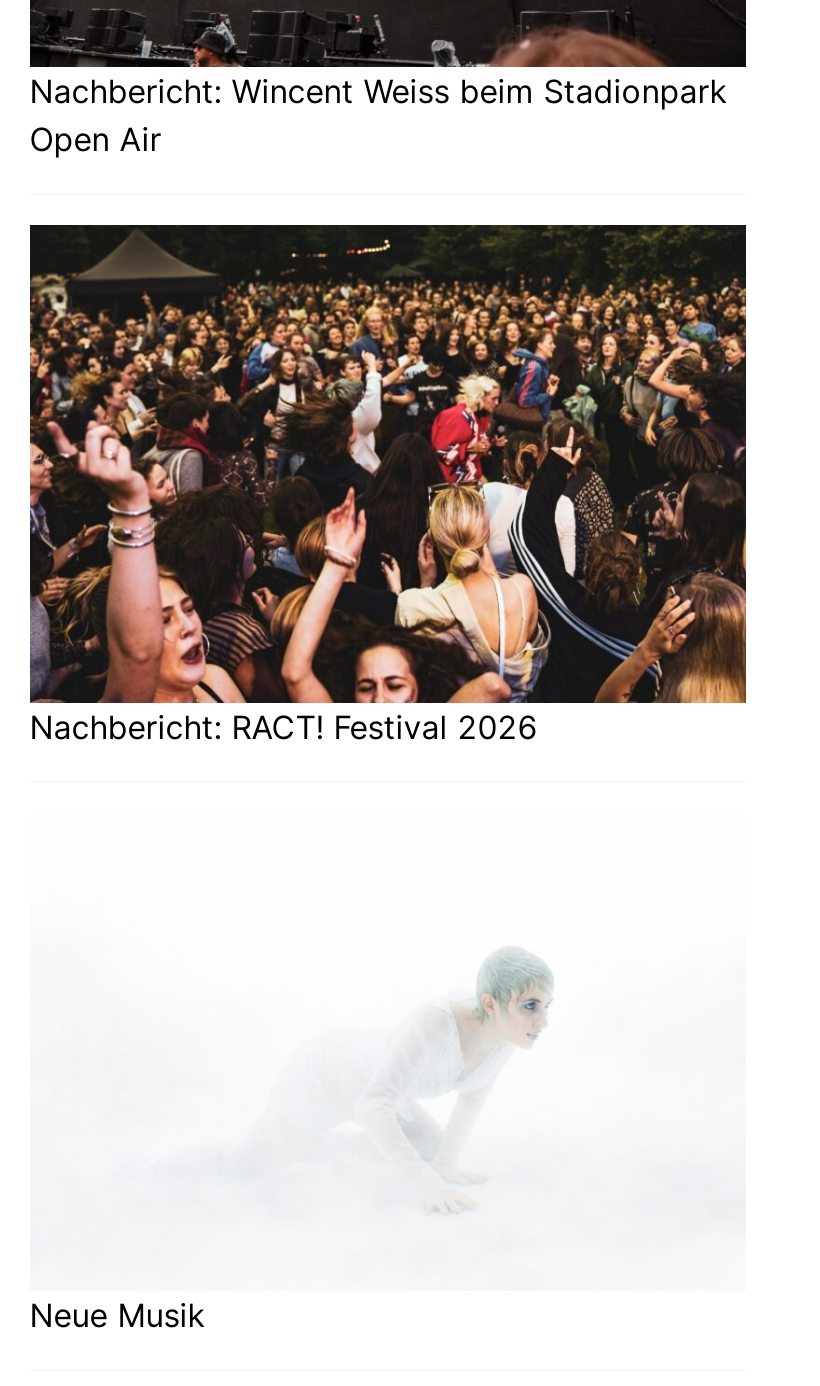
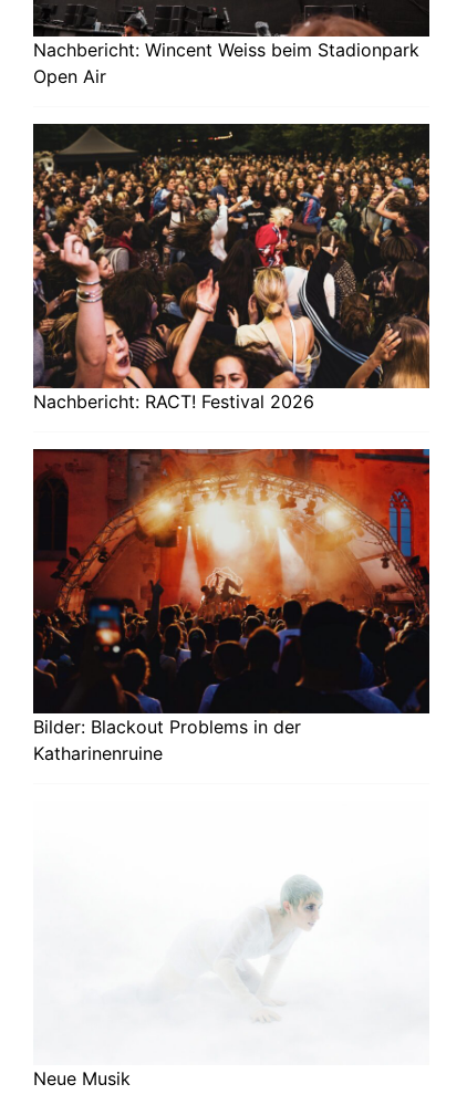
+ [image]
+ Bilder: Blackout Problems in der
+ Katharinenruine
